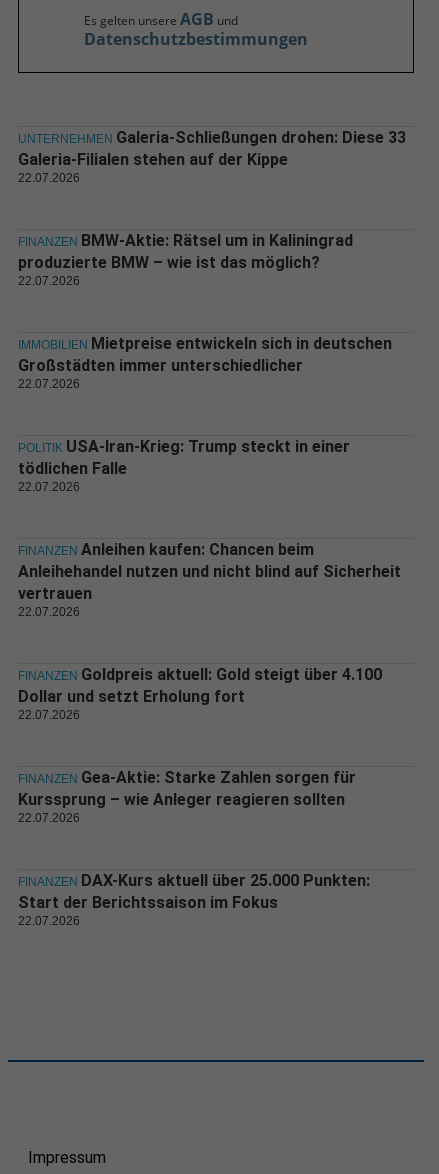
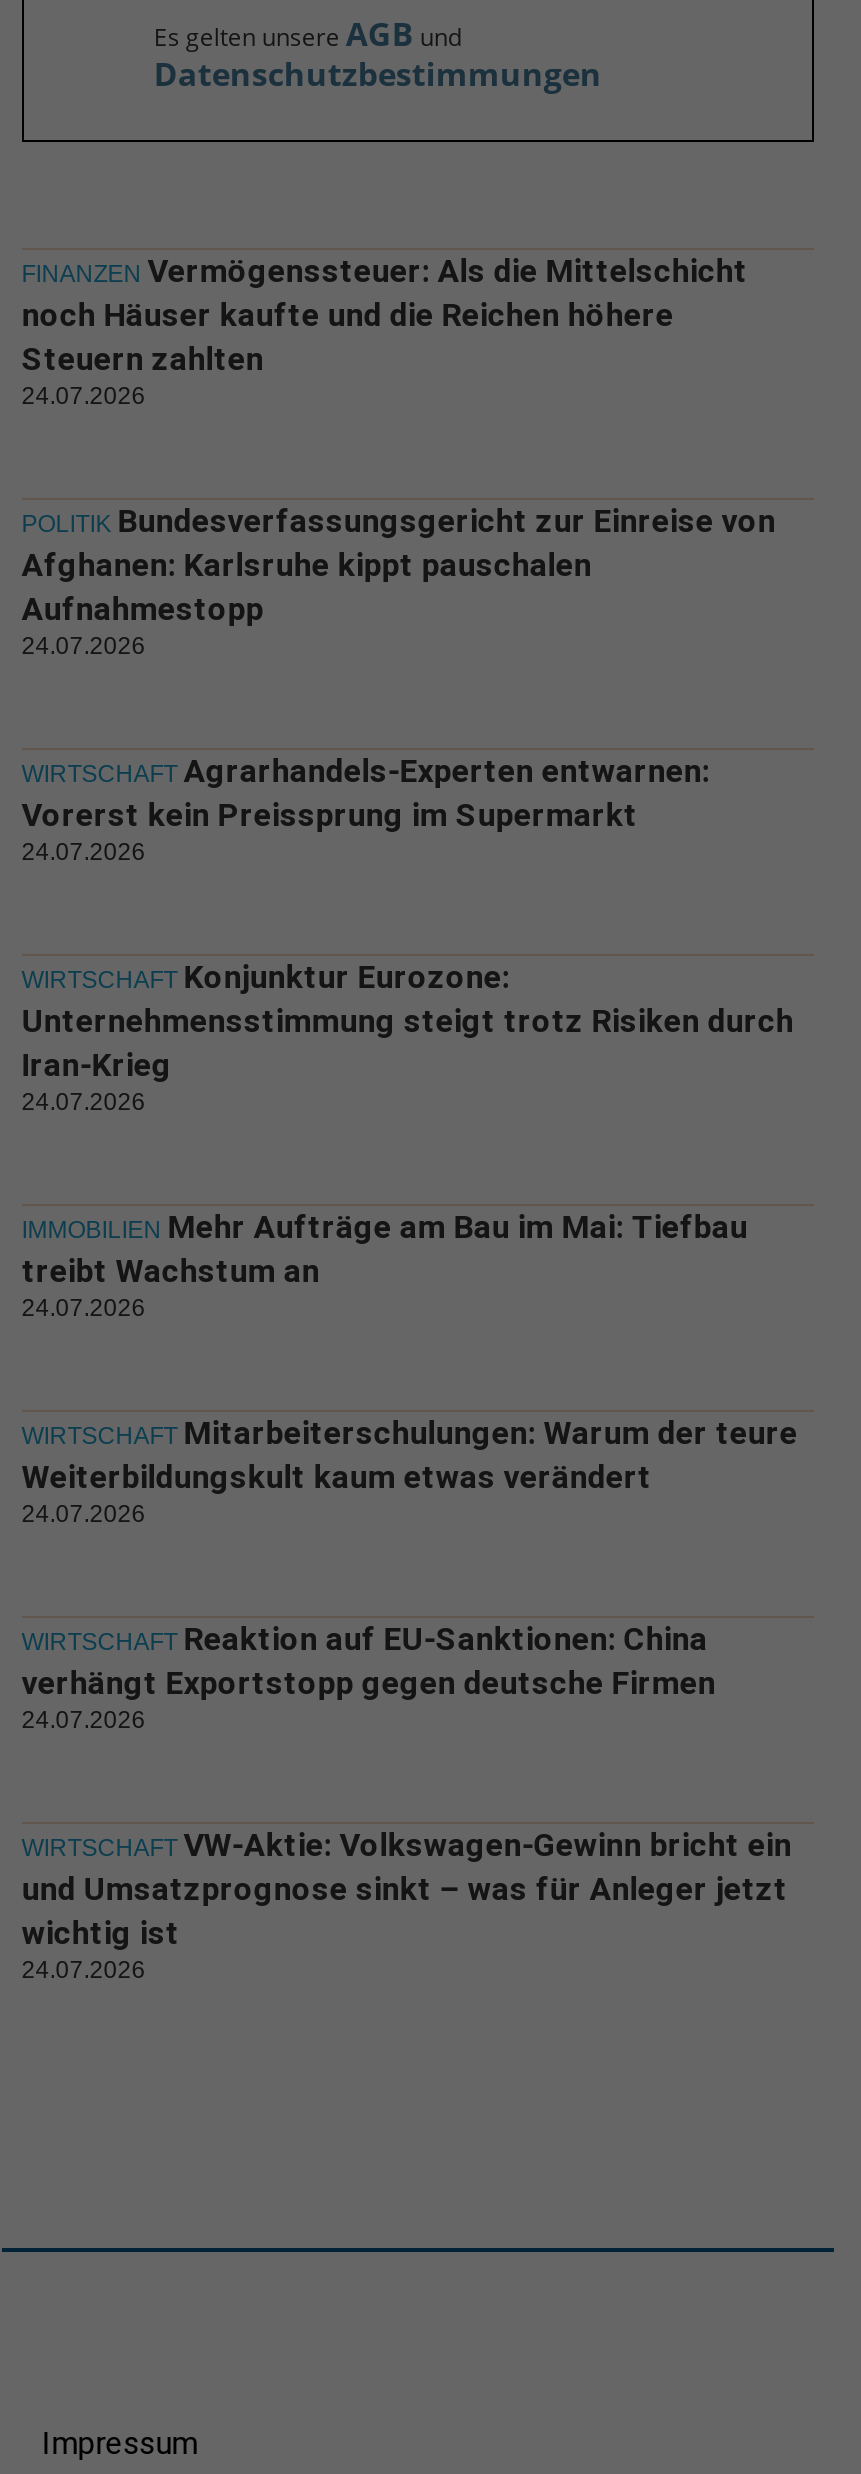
- UNTERNEHMEN Galeria-Schließungen drohen: Diese 33
- Galeria-Filialen stehen auf der Kippe
- 22.07.2026
+ FINANZEN Vermögenssteuer: Als die Mittelschicht
+ noch Häuser kaufte und die Reichen höhere
+ Steuern zahlten
+ 24.07.2026

- FINANZEN BMW-Aktie: Rätsel um in Kaliningrad
- produzierte BMW – wie ist das möglich?
- 22.07.2026
+ POLITIK Bundesverfassungsgericht zur Einreise von
+ Afghanen: Karlsruhe kippt pauschalen
+ Aufnahmestopp
+ 24.07.2026

- IMMOBILIEN Mietpreise entwickeln sich in deutschen
- Großstädten immer unterschiedlicher
- 22.07.2026
+ WIRTSCHAFT Agrarhandels-Experten entwarnen:
+ Vorerst kein Preissprung im Supermarkt
+ 24.07.2026

- POLITIK USA-Iran-Krieg: Trump steckt in einer
- tödlichen Falle
- 22.07.2026
+ WIRTSCHAFT Konjunktur Eurozone:
+ Unternehmensstimmung steigt trotz Risiken durch
+ Iran-Krieg
+ 24.07.2026

- FINANZEN Anleihen kaufen: Chancen beim
- Anleihehandel nutzen und nicht blind auf Sicherheit
- vertrauen
- 22.07.2026
+ IMMOBILIEN Mehr Aufträge am Bau im Mai: Tiefbau
+ treibt Wachstum an
+ 24.07.2026

- FINANZEN Goldpreis aktuell: Gold steigt über 4.100
- Dollar und setzt Erholung fort
- 22.07.2026
+ WIRTSCHAFT Mitarbeiterschulungen: Warum der teure
+ Weiterbildungskult kaum etwas verändert
+ 24.07.2026

- FINANZEN Gea-Aktie: Starke Zahlen sorgen für
- Kurssprung – wie Anleger reagieren sollten
- 22.07.2026
+ WIRTSCHAFT Reaktion auf EU-Sanktionen: China
+ verhängt Exportstopp gegen deutsche Firmen
+ 24.07.2026

- FINANZEN DAX-Kurs aktuell über 25.000 Punkten:
- Start der Berichtssaison im Fokus
- 22.07.2026
+ WIRTSCHAFT VW-Aktie: Volkswagen-Gewinn bricht ein
+ und Umsatzprognose sinkt – was für Anleger jetzt
+ wichtig ist
+ 24.07.2026
